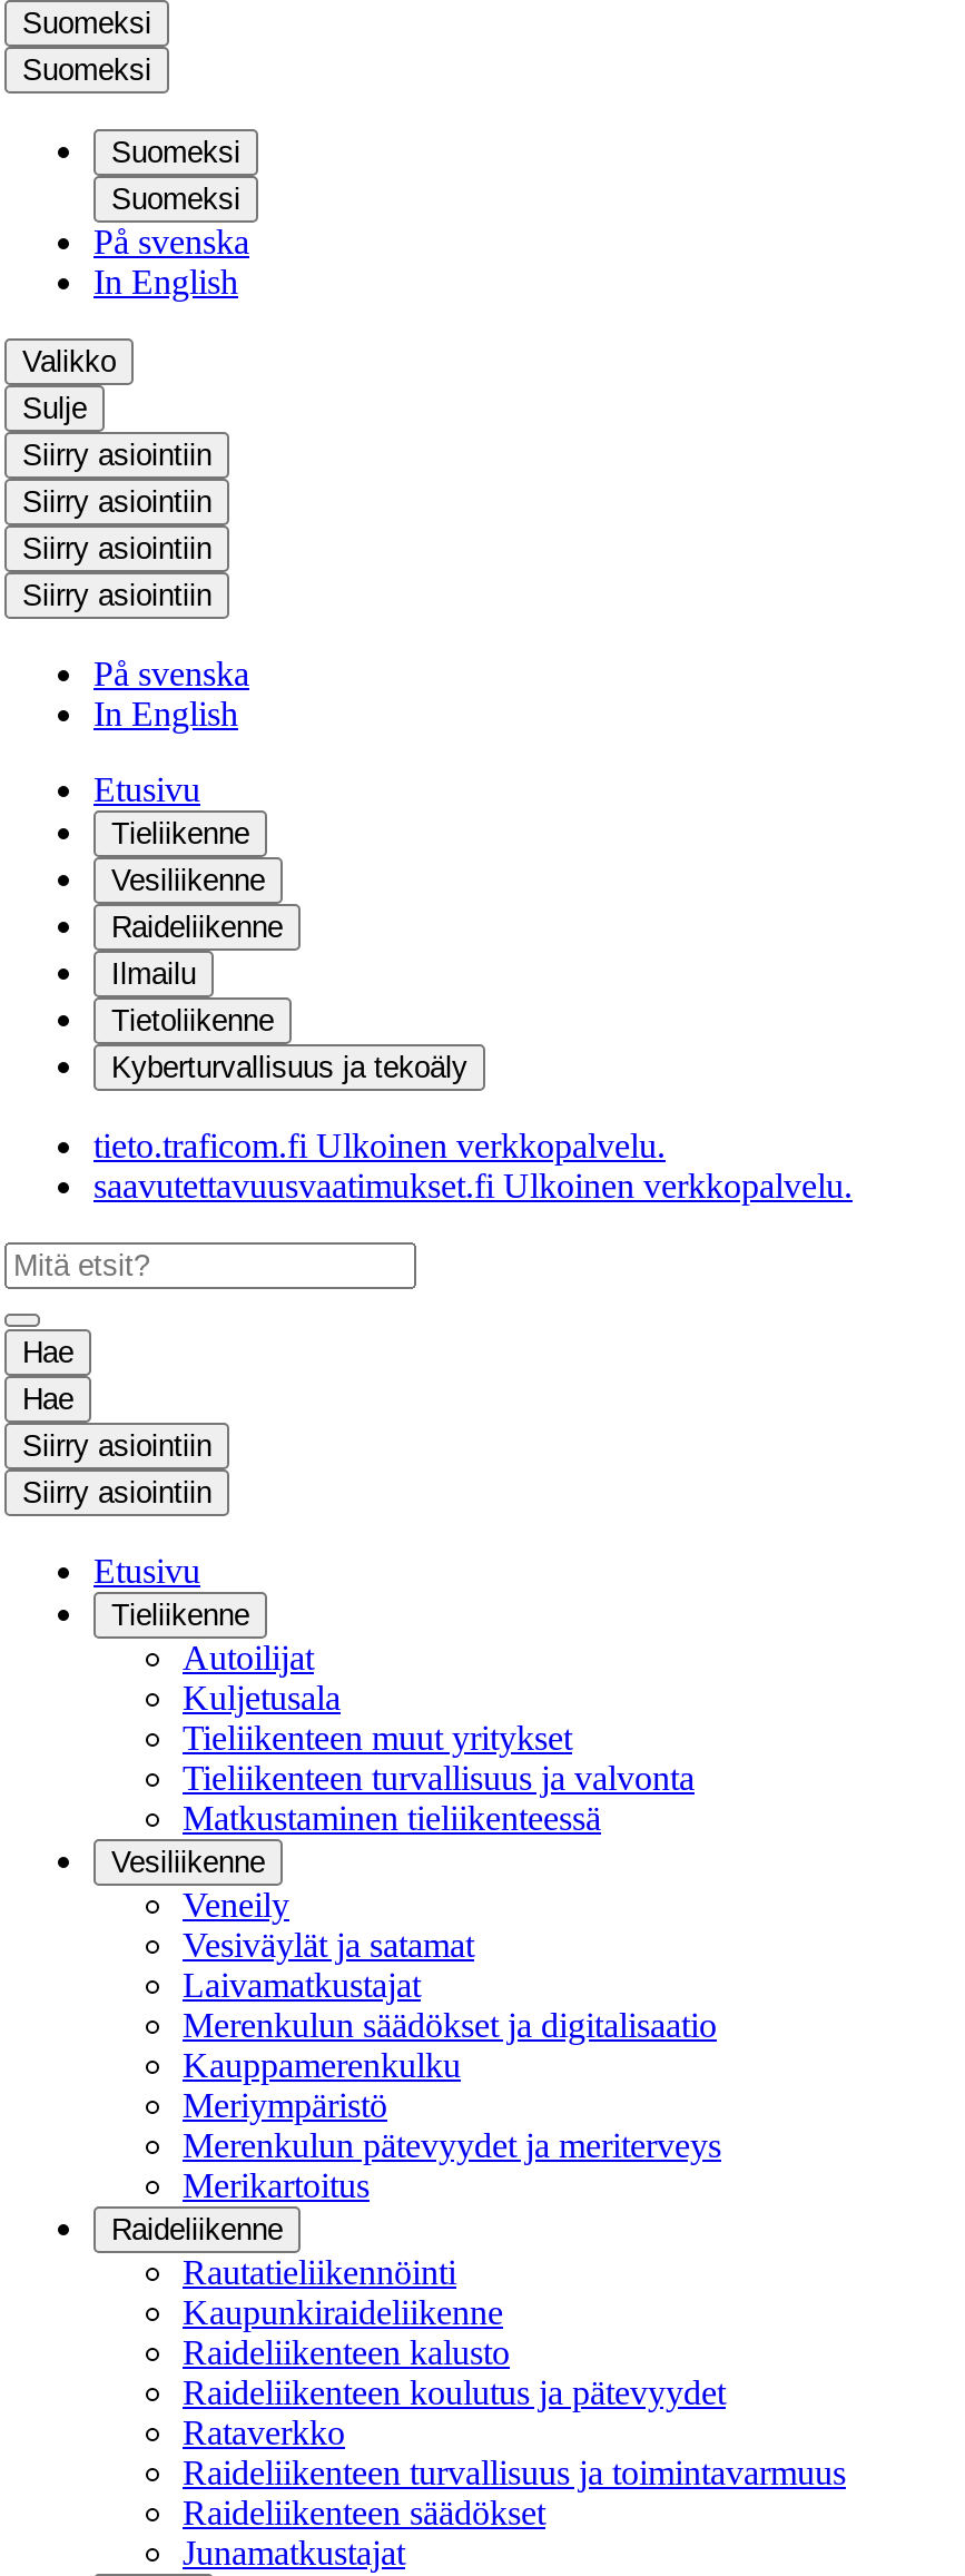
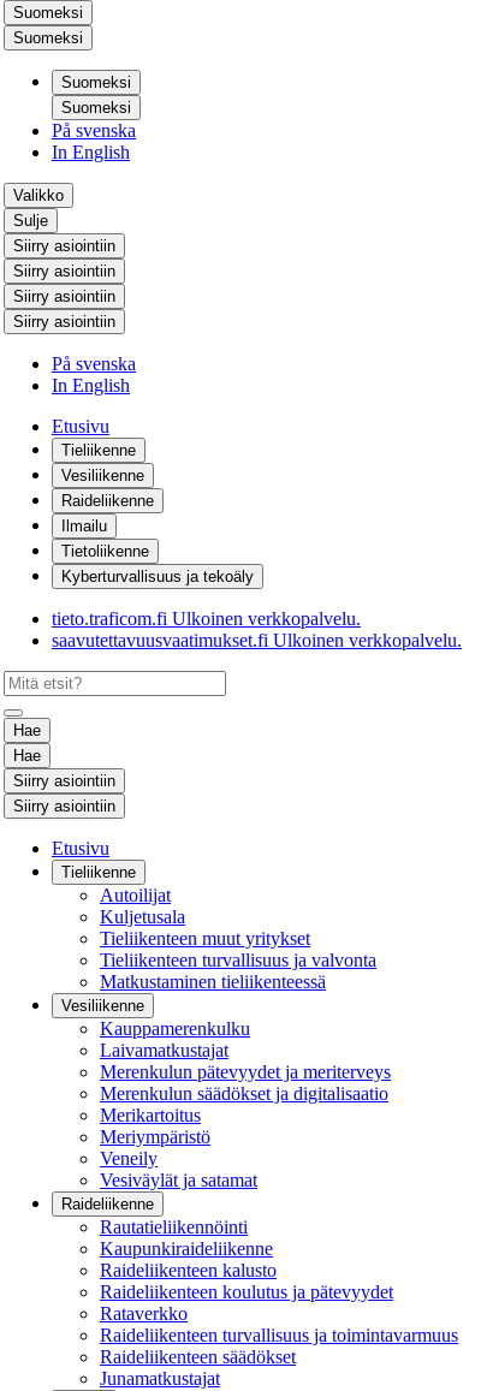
moved down: Veneily | Vesiväylät ja satamat

moved up: Kauppamerenkulku | Laivamatkustajat | Merenkulun pätevyydet ja meriterveys | Merenkulun säädökset ja digitalisaatio | Merikartoitus | Meriympäristö
